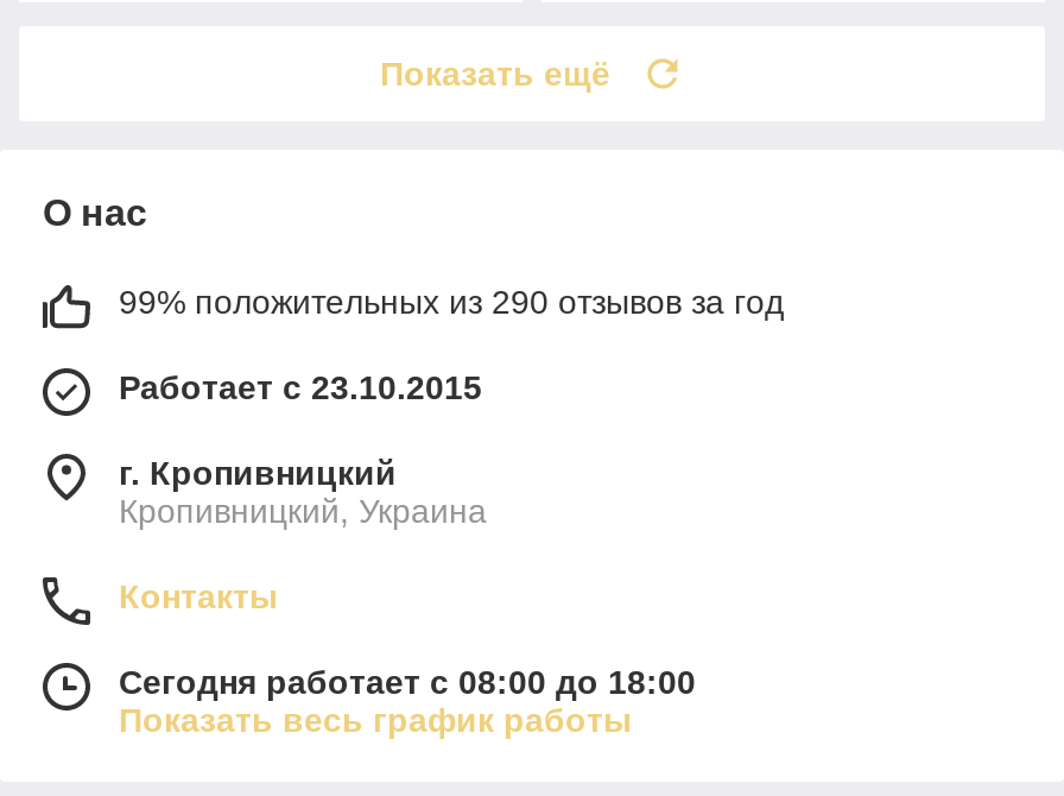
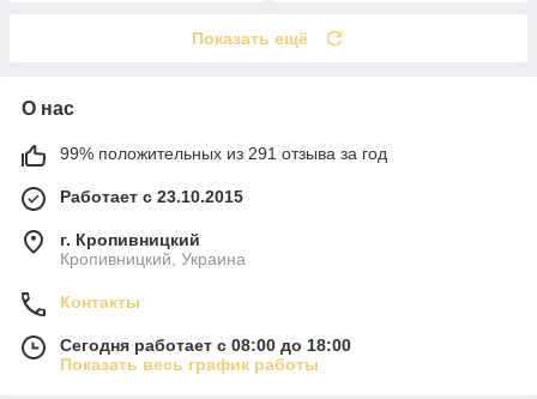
- 99% положительных из 290 отзывов за год
+ 99% положительных из 291 отзыва за год
